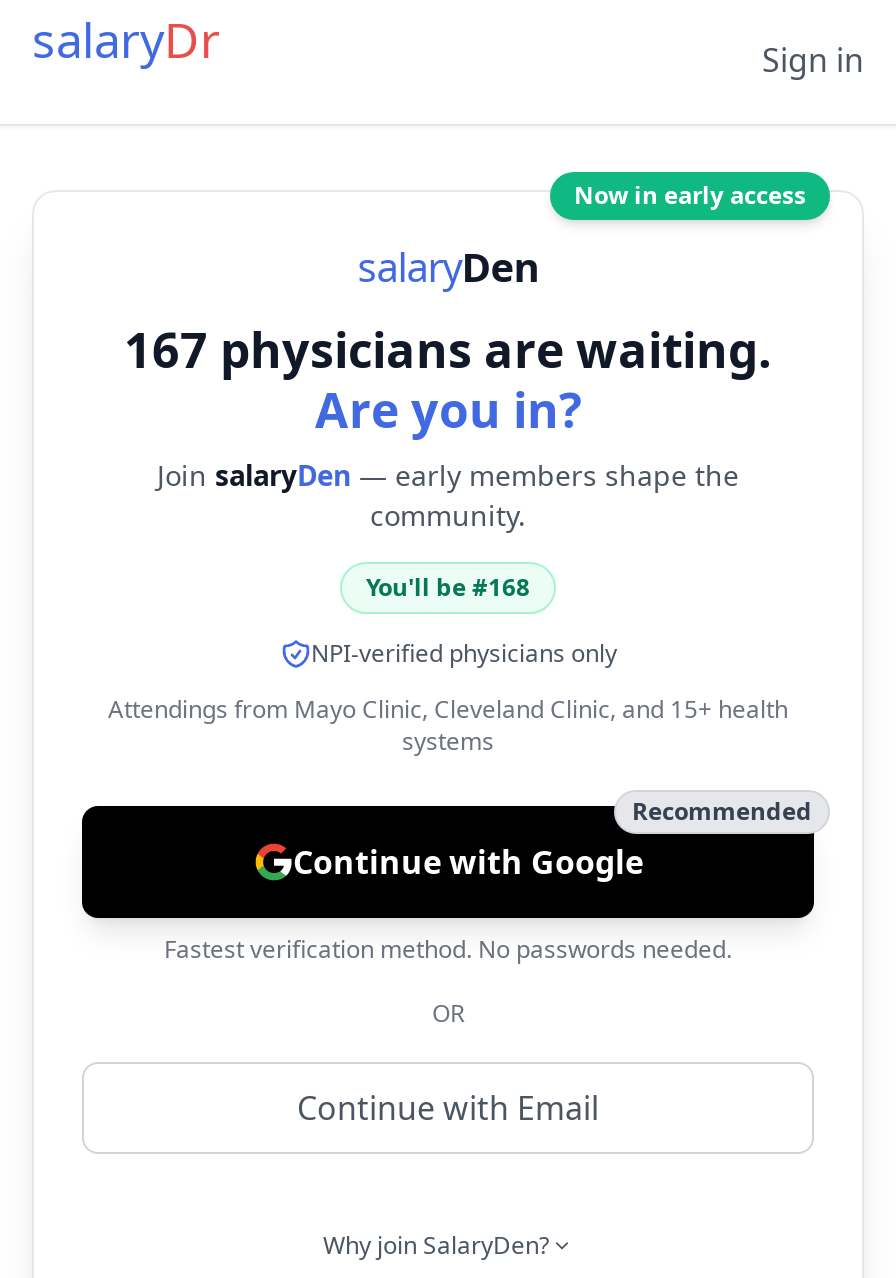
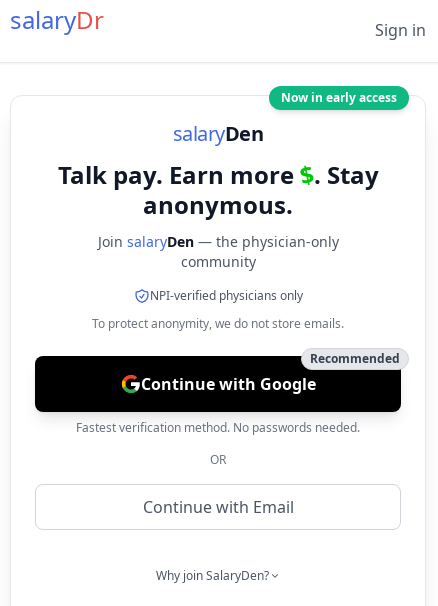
- 167 physicians are waiting.
- Are you in?
- Join salaryDen — early members shape the
- community.
- You'll be #168
+ Talk pay. Earn more $
+ . Stay
+ anonymous.
+ Join salaryDen — the physician-only
+ community

- Attendings from Mayo Clinic, Cleveland Clinic, and 15+ health
- systems
+ To protect anonymity, we do not store emails.
